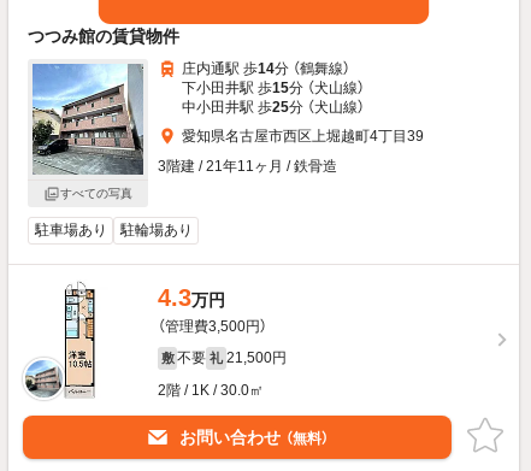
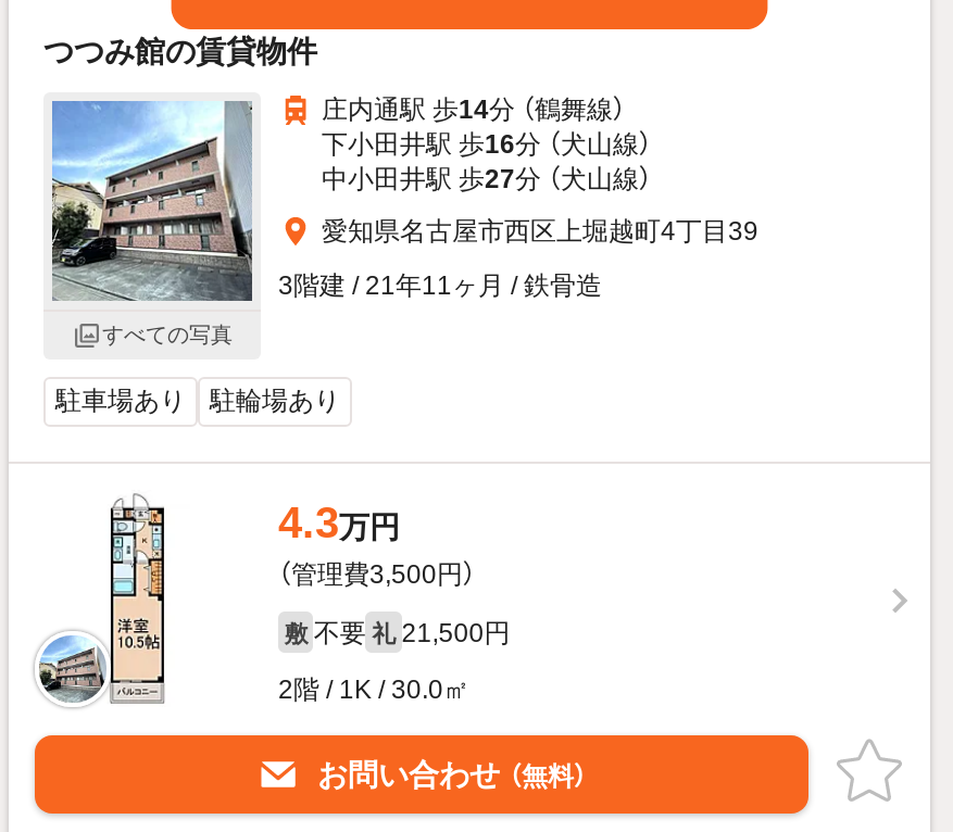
- 下小田井駅 歩15分 （犬山線）
+ 下小田井駅 歩16分 （犬山線）

- 中小田井駅 歩25分 （犬山線）
+ 中小田井駅 歩27分 （犬山線）
